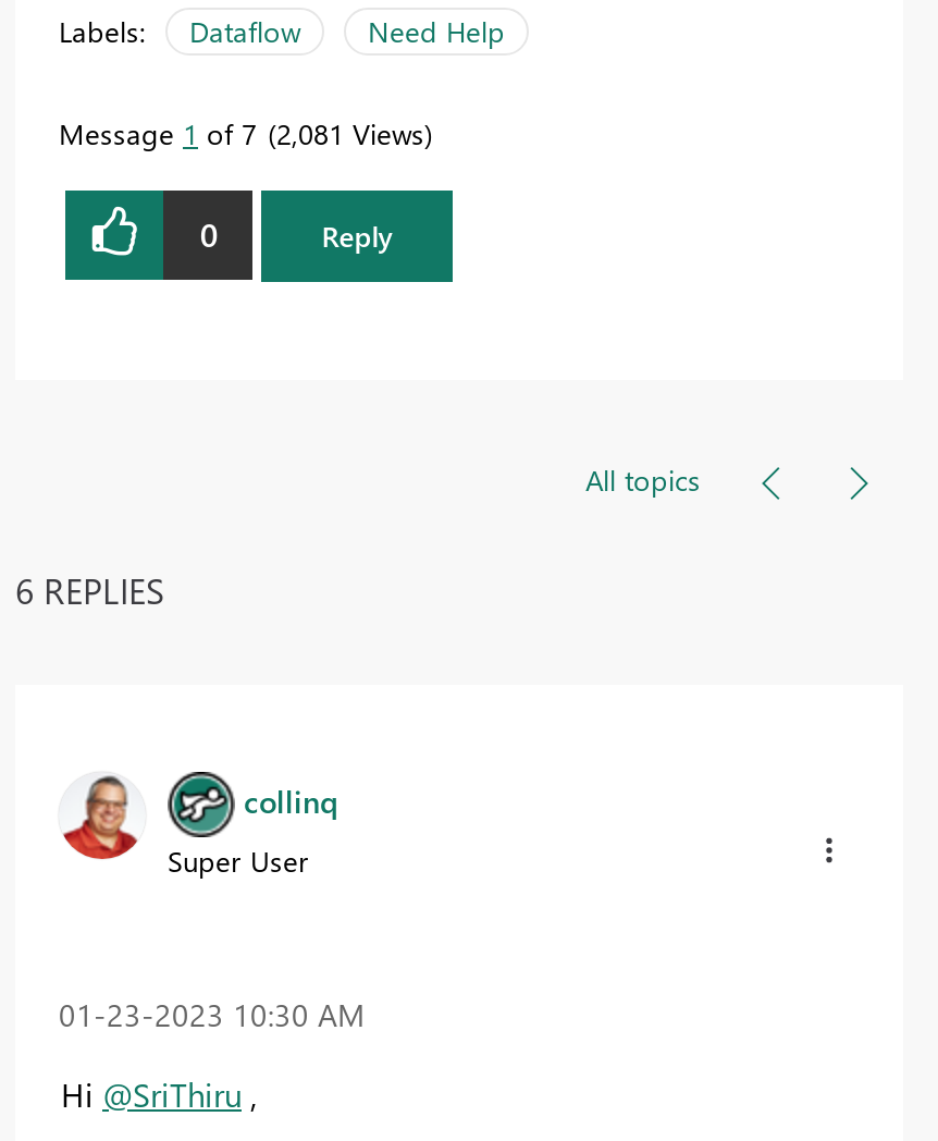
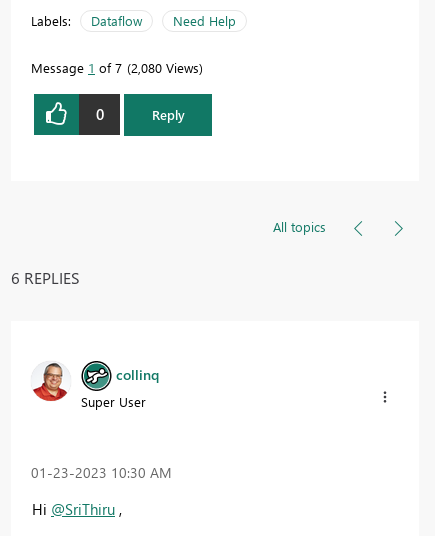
- Message 1 of 7 2,081 Views
+ Message 1 of 7 2,080 Views
